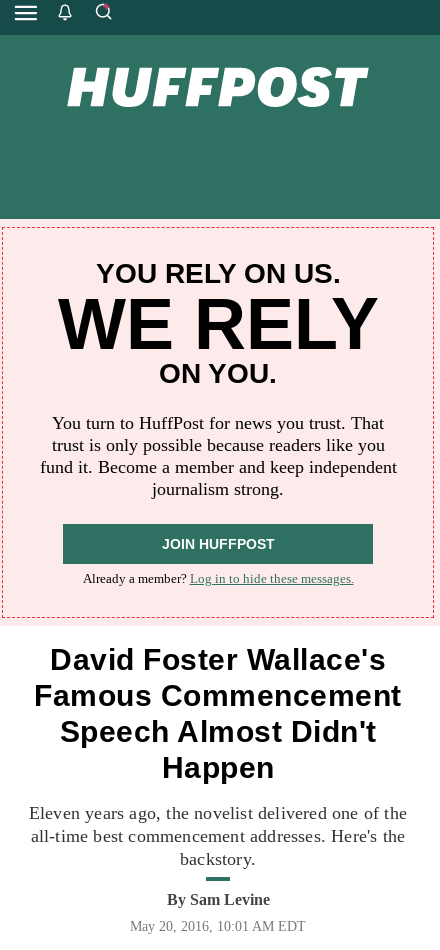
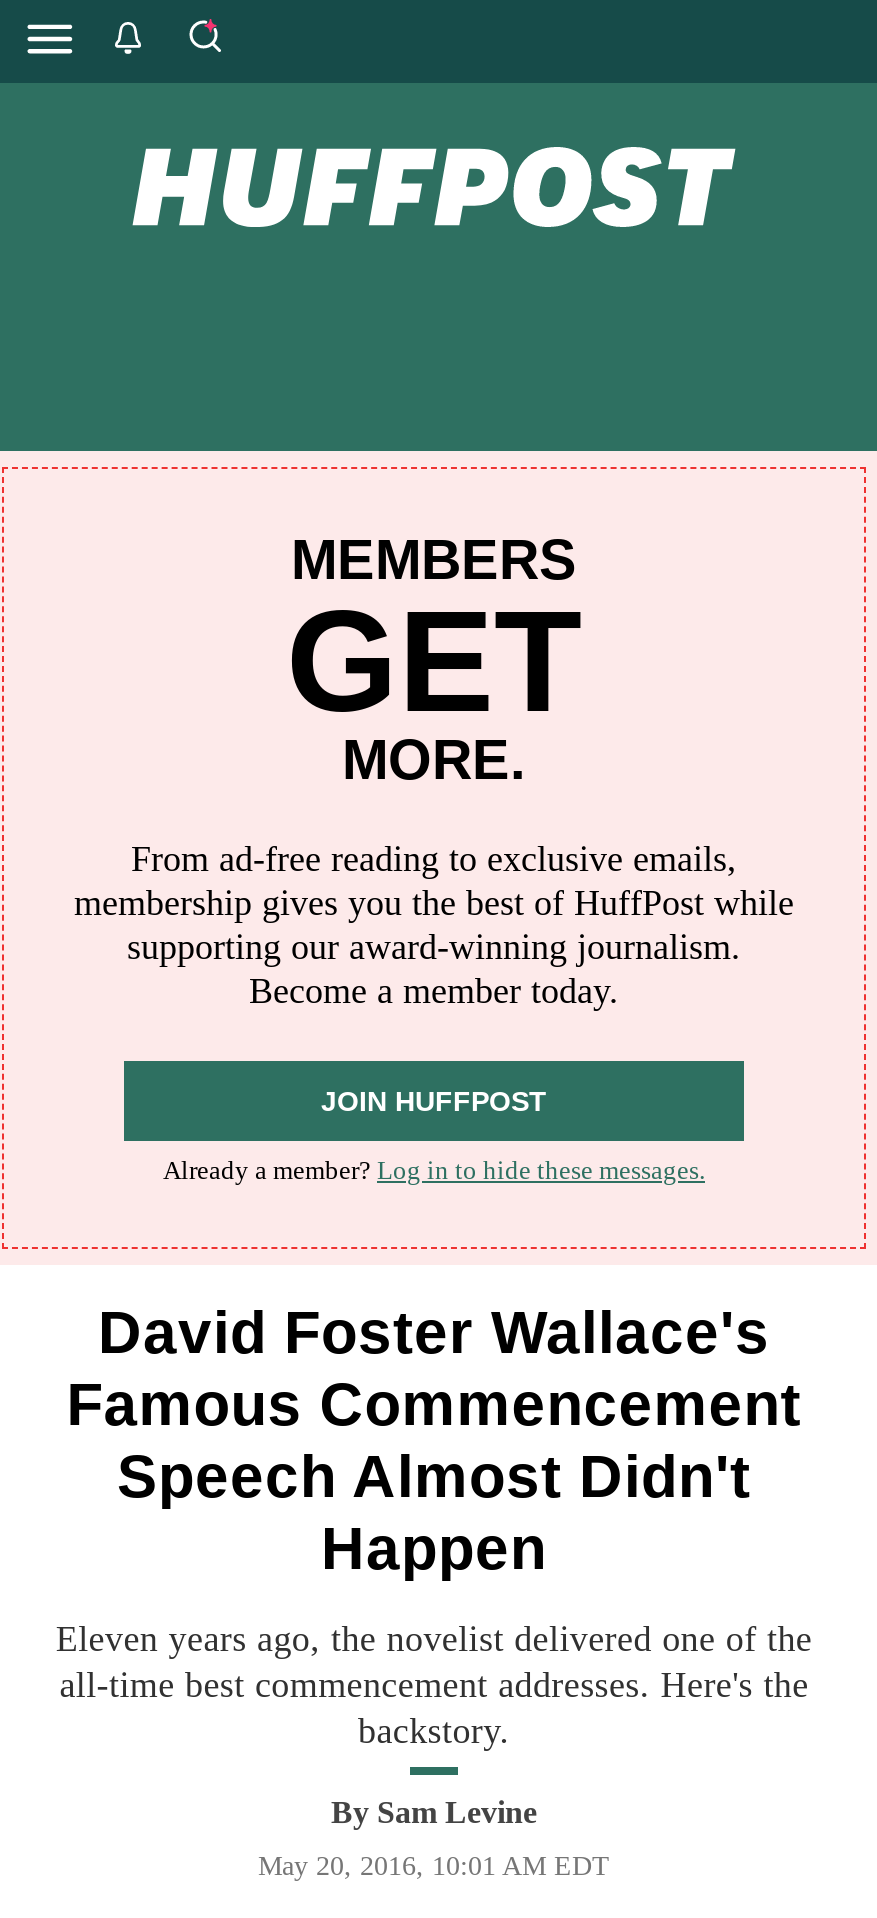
- YOU RELY ON US.
- WE RELY
- ON YOU.
+ MEMBERS
+ GET
+ MORE.

- You turn to HuffPost for news you trust. That
- trust is only possible because readers like you
- fund it. Become a member and keep independent
- journalism strong.
+ From ad-free reading to exclusive emails,
+ membership gives you the best of HuffPost while
+ supporting our award-winning journalism.
+ Become a member today.
